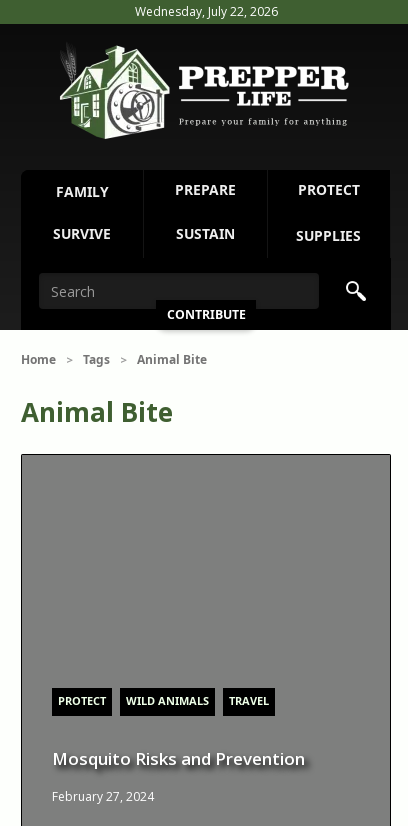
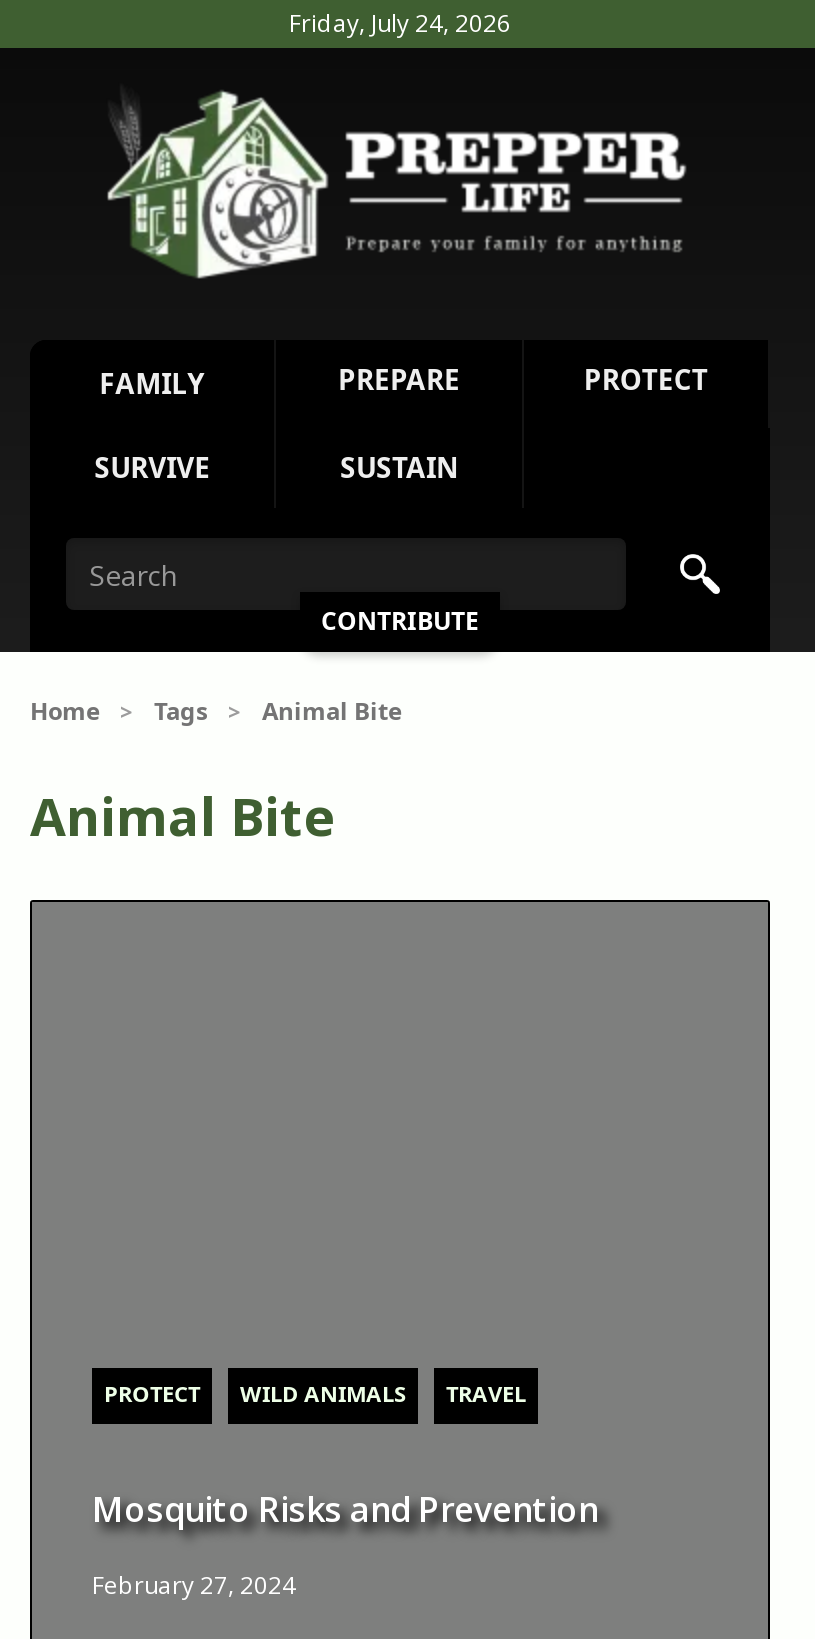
- Wednesday, July 22, 2026
+ Friday, July 24, 2026

- SUPPLIES
